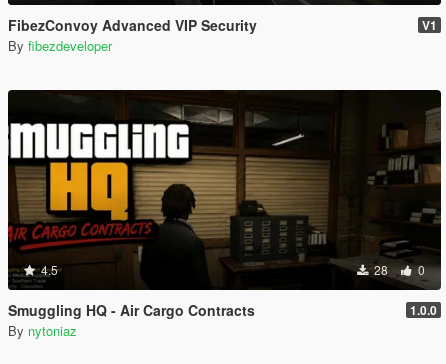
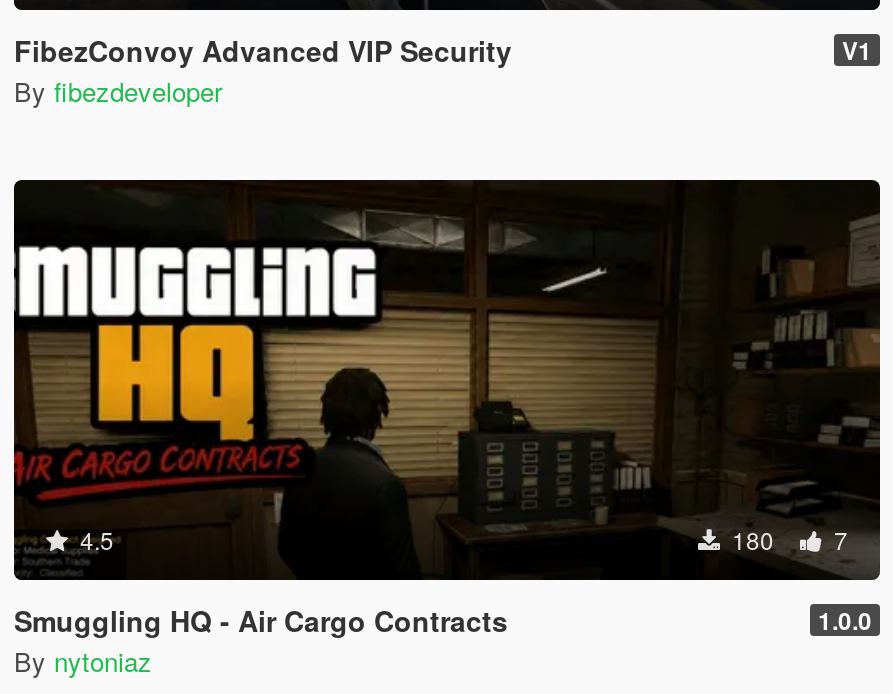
- 28
+ 180

- 0
+ 7
